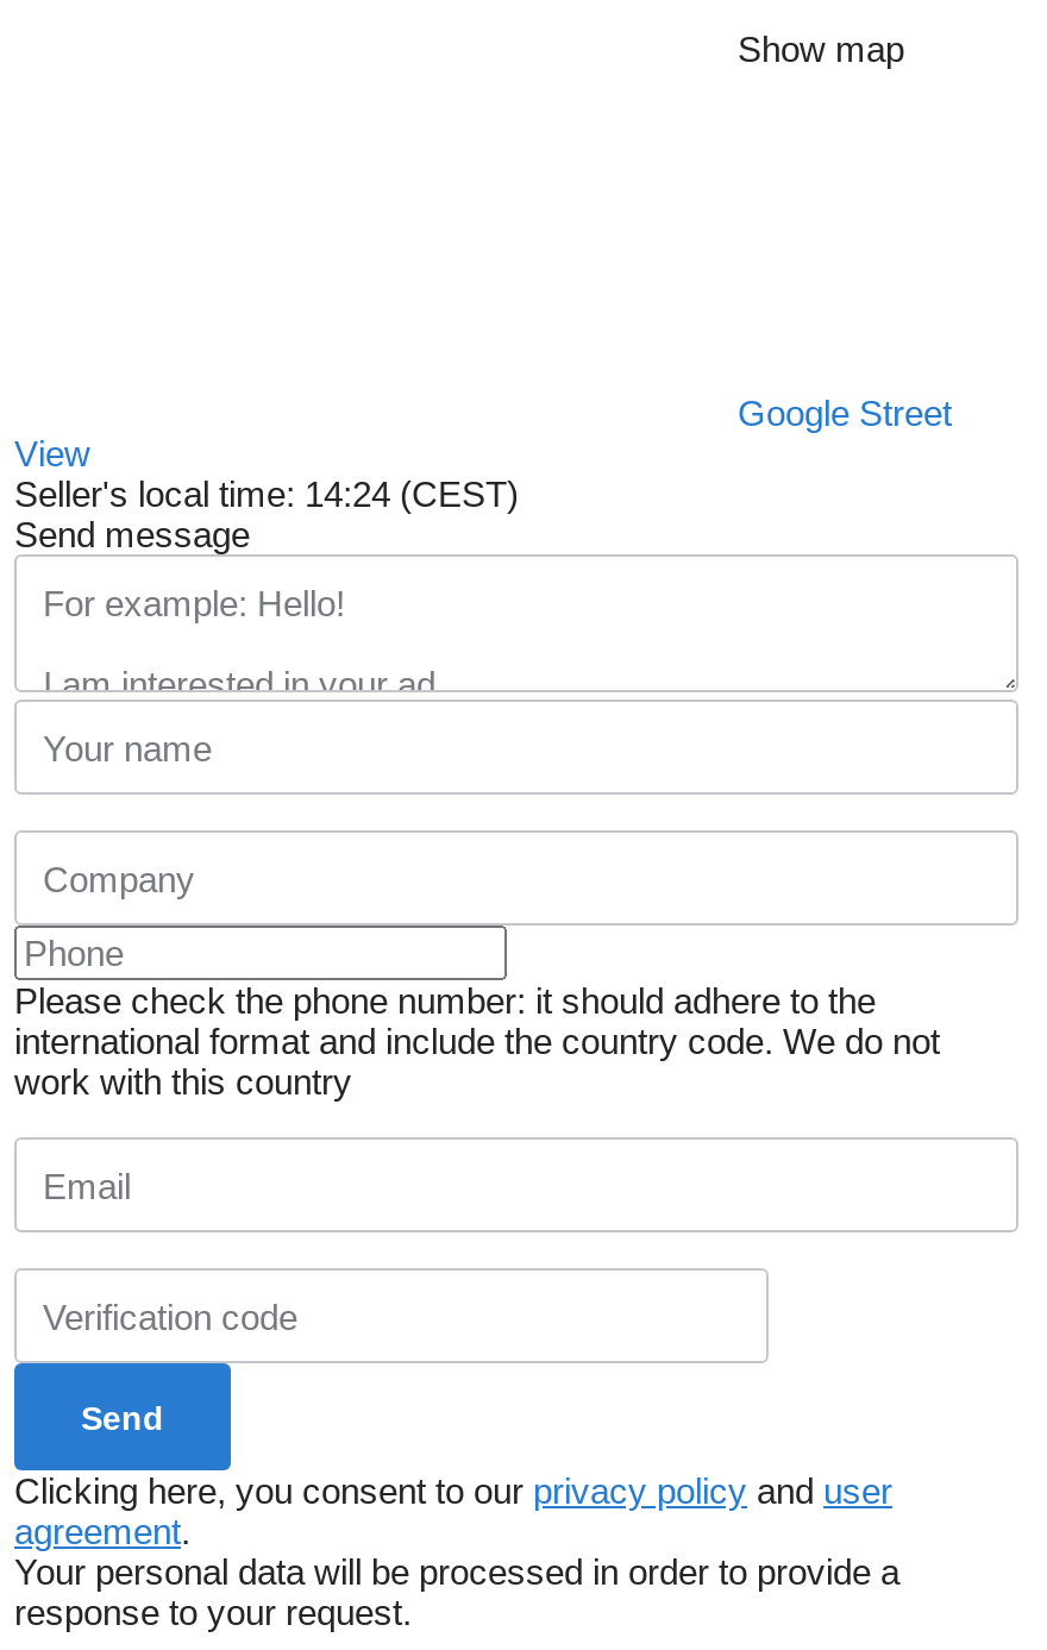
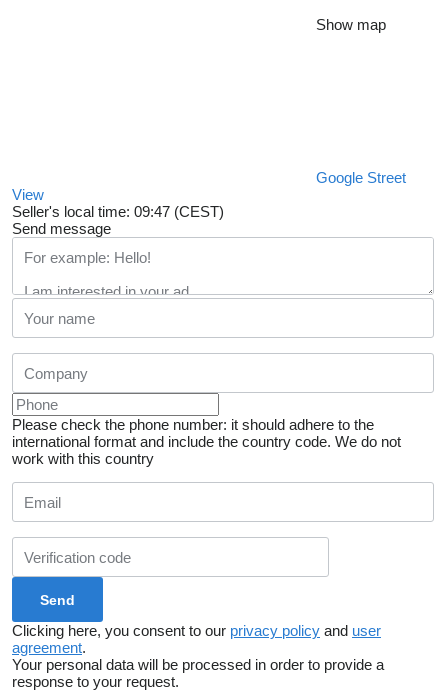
- Seller's local time: 14:24 (CEST)
+ Seller's local time: 09:47 (CEST)
